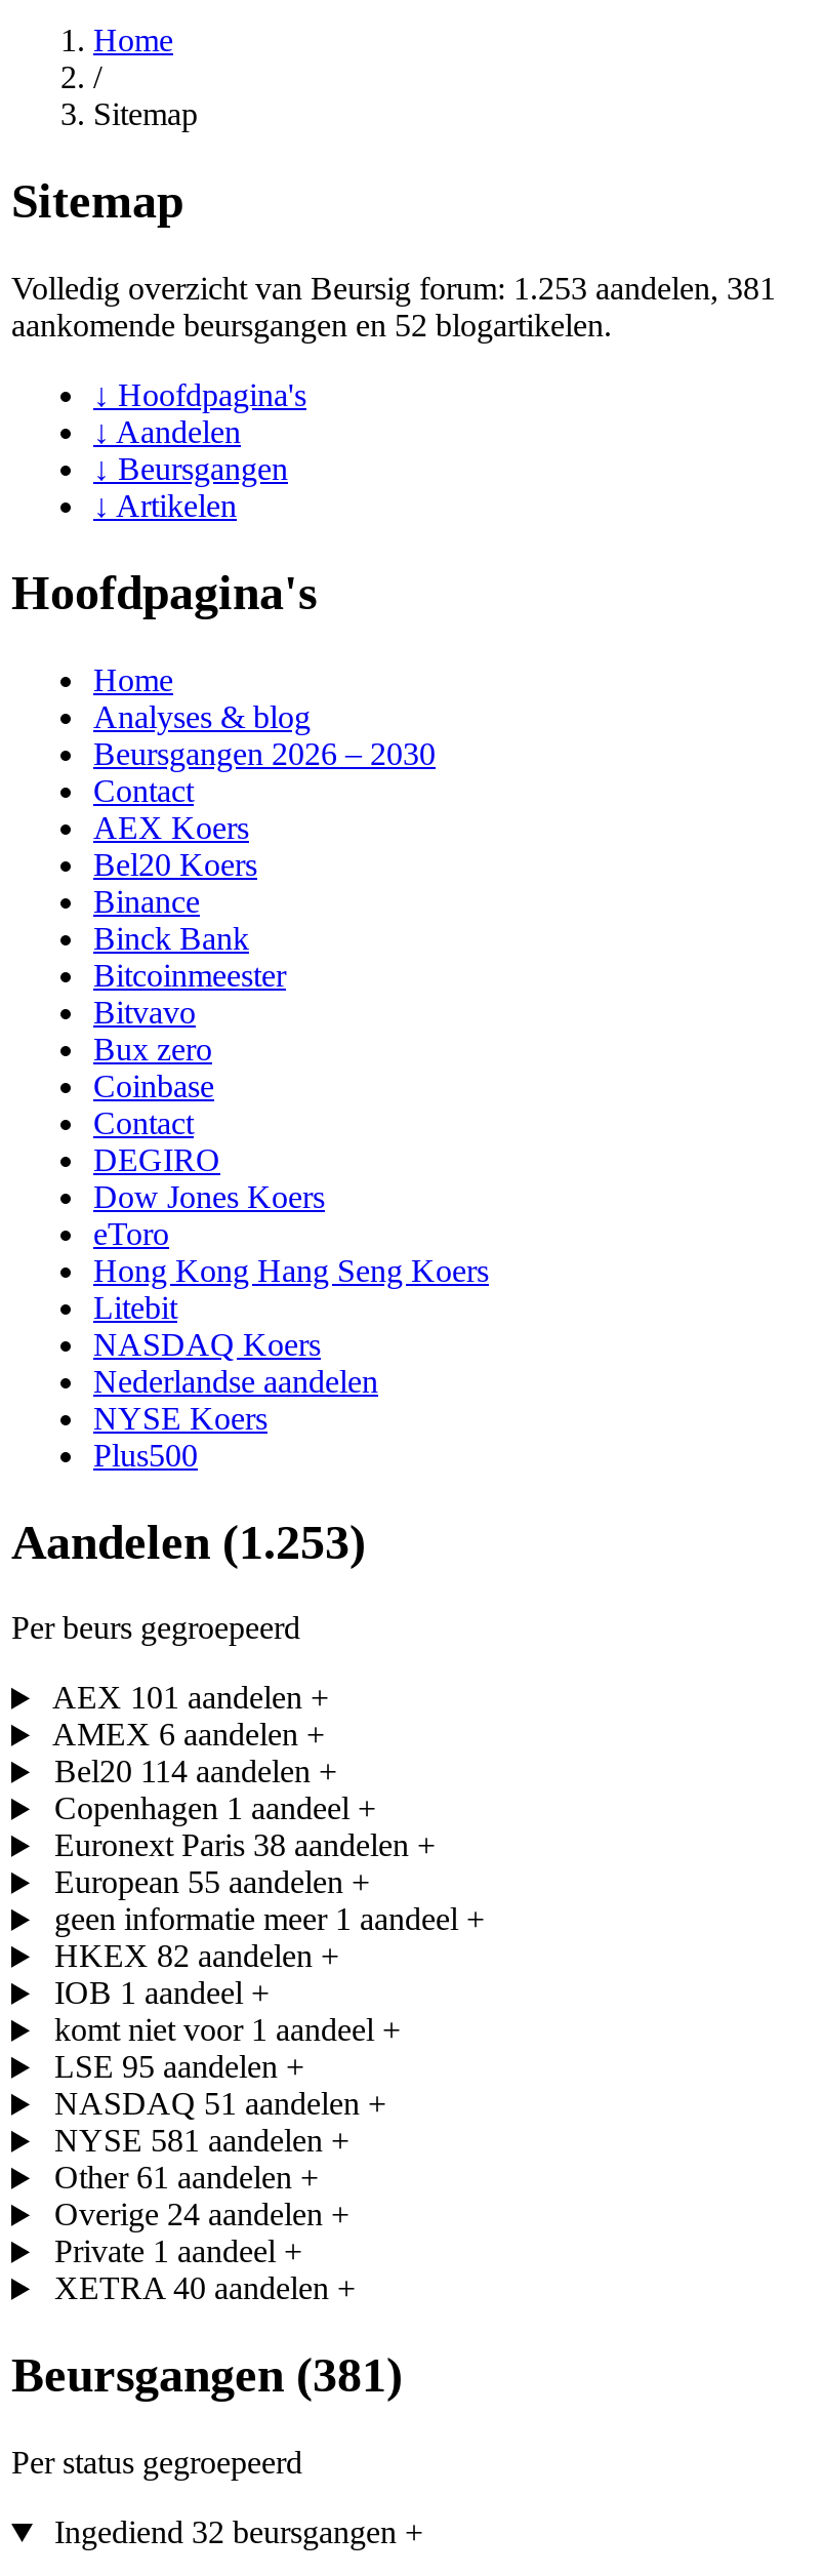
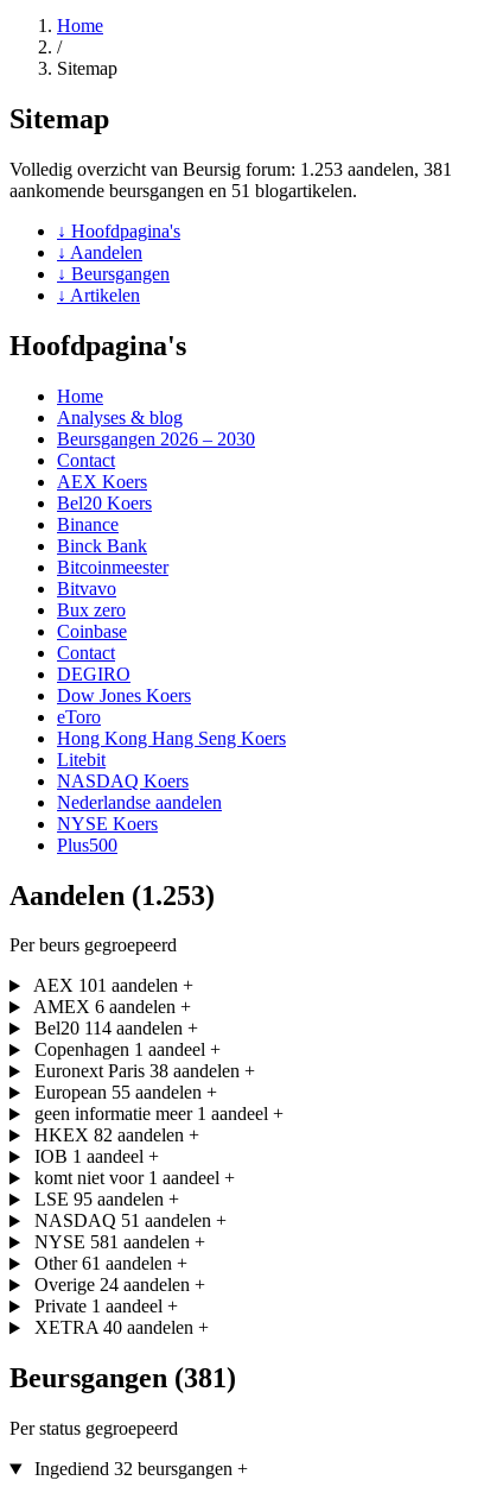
- aankomende beursgangen en 52 blogartikelen.
+ aankomende beursgangen en 51 blogartikelen.
